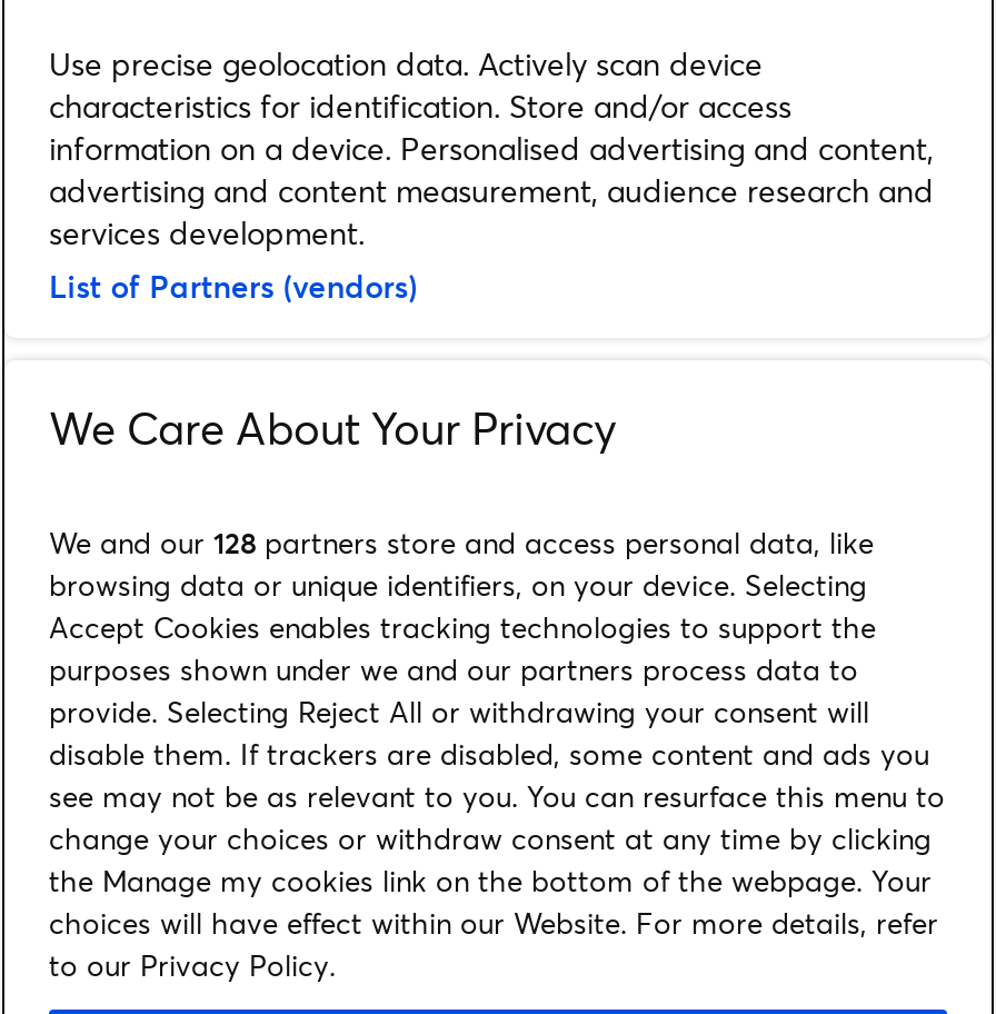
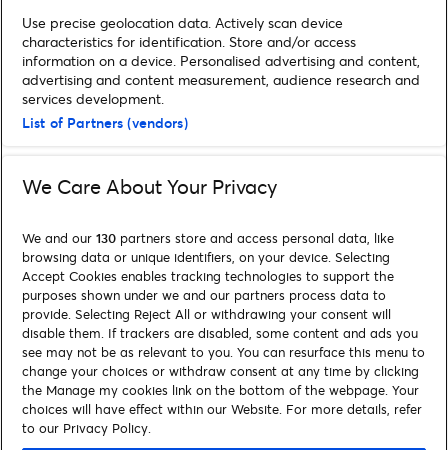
- We and our 128 partners store and access personal data, like
+ We and our 130 partners store and access personal data, like
